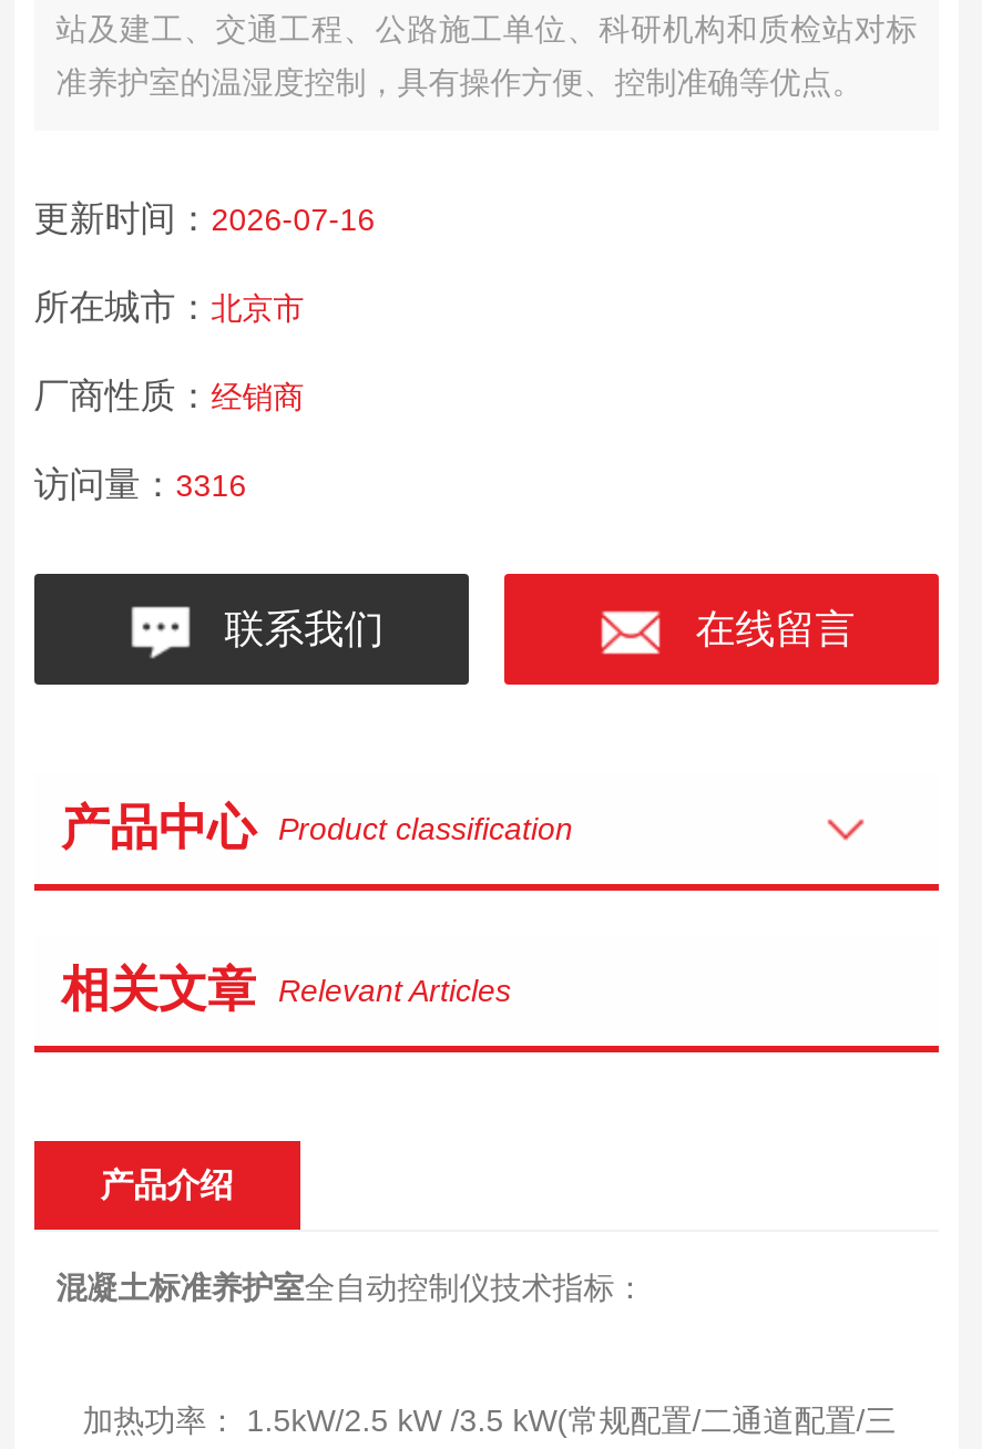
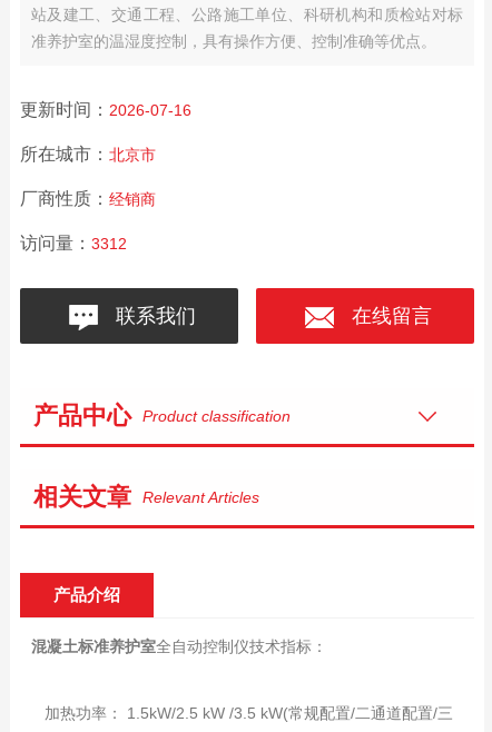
- 访问量：3316
+ 访问量：3312
